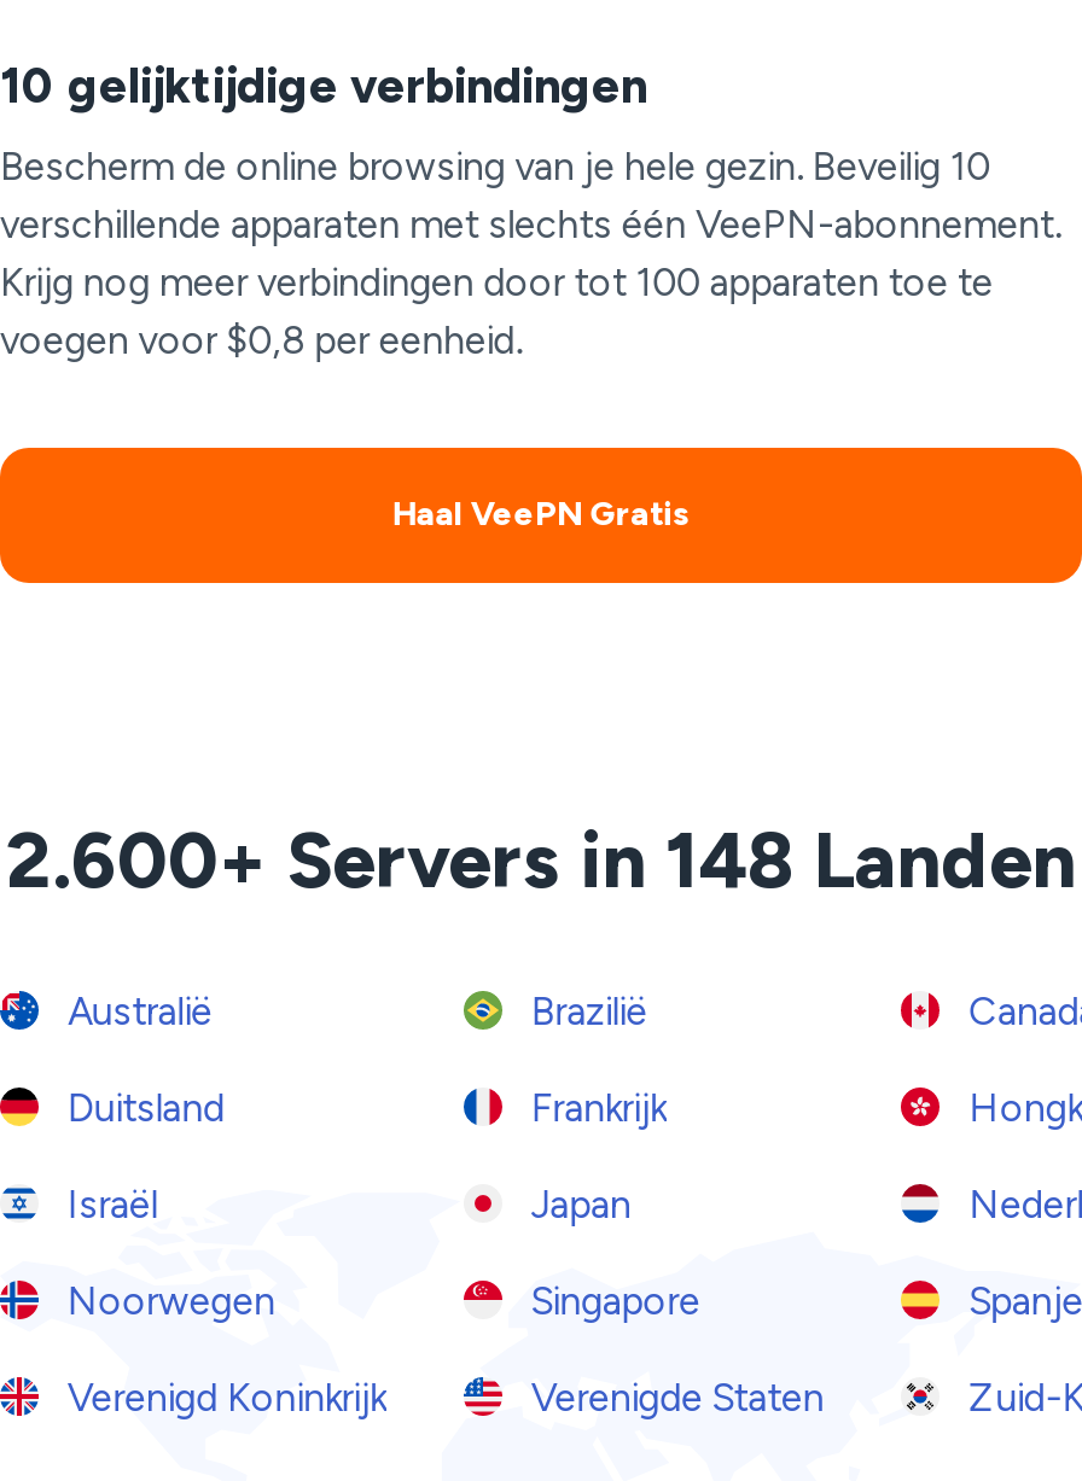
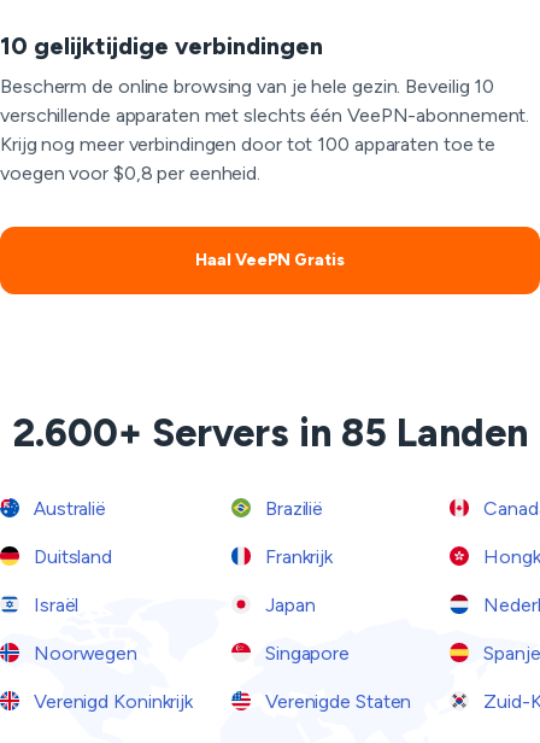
- 2.600+ Servers in 148 Landen
+ 2.600+ Servers in 85 Landen
